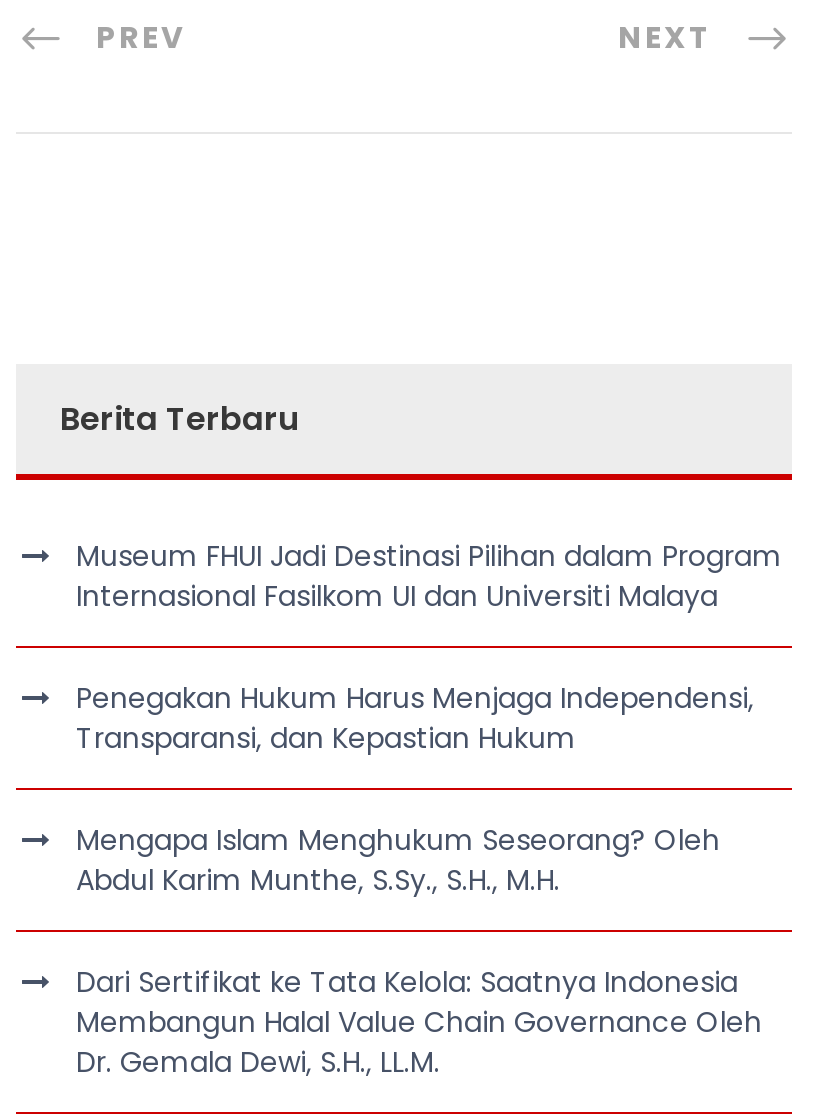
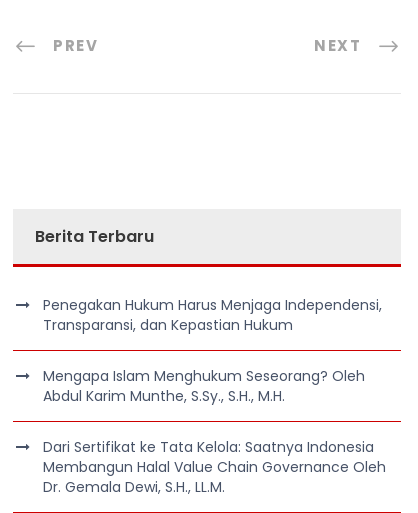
- Museum FHUI Jadi Destinasi Pilihan dalam Program
- Internasional Fasilkom UI dan Universiti Malaya
